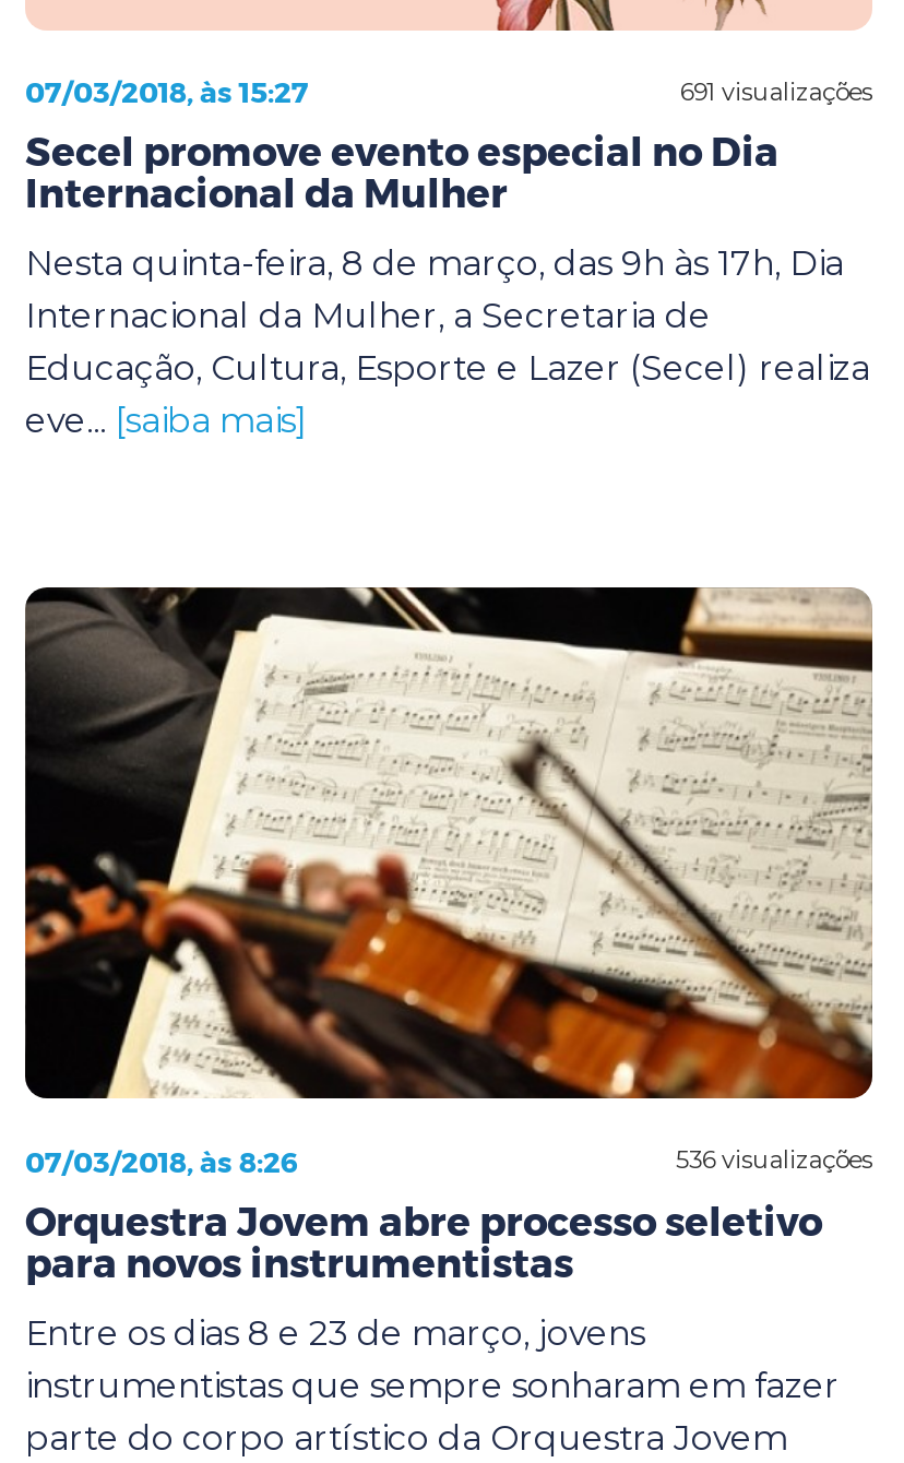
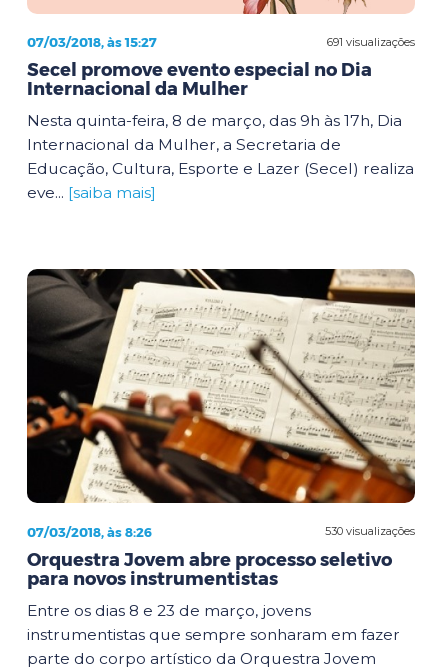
- 536 visualizações
+ 530 visualizações
